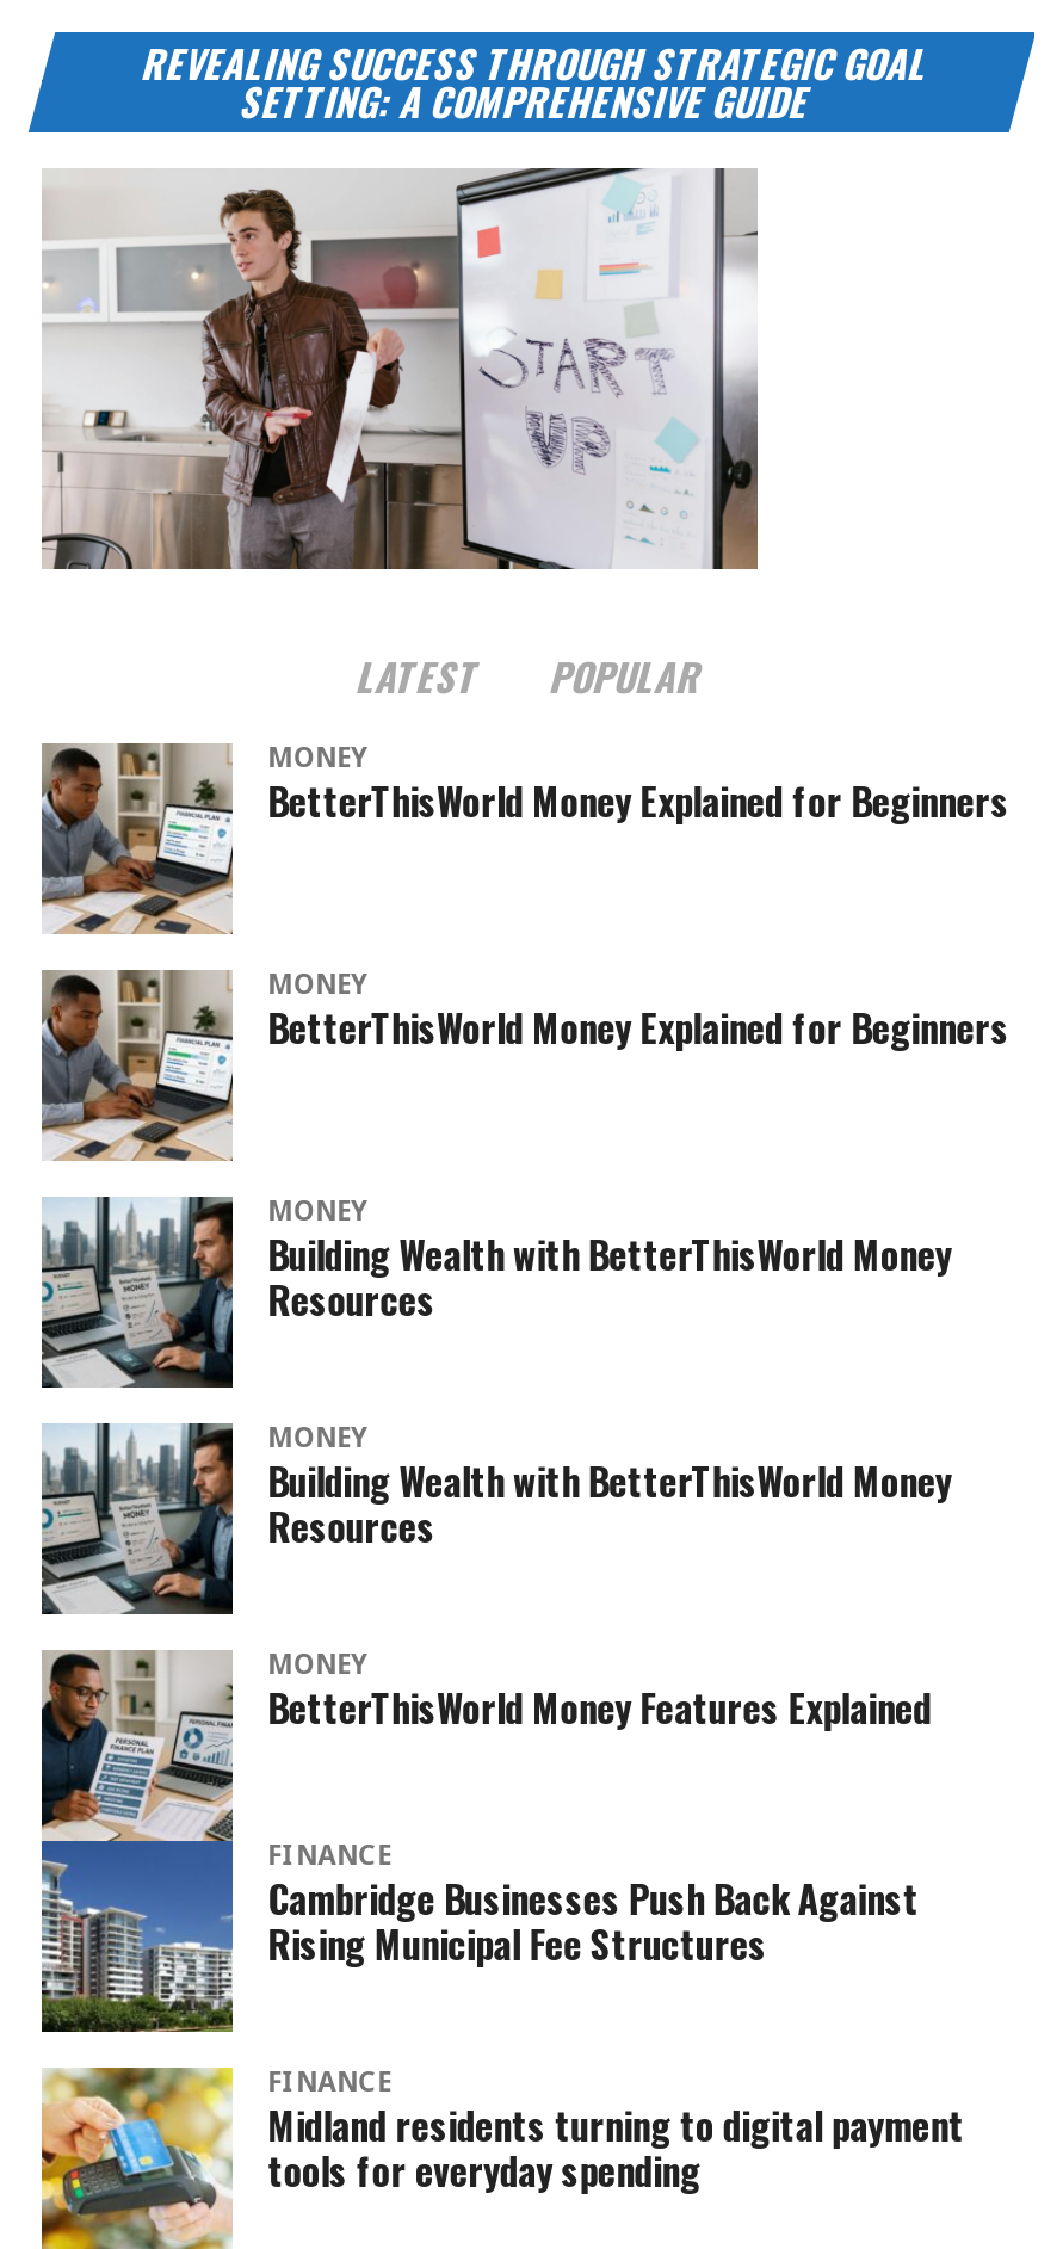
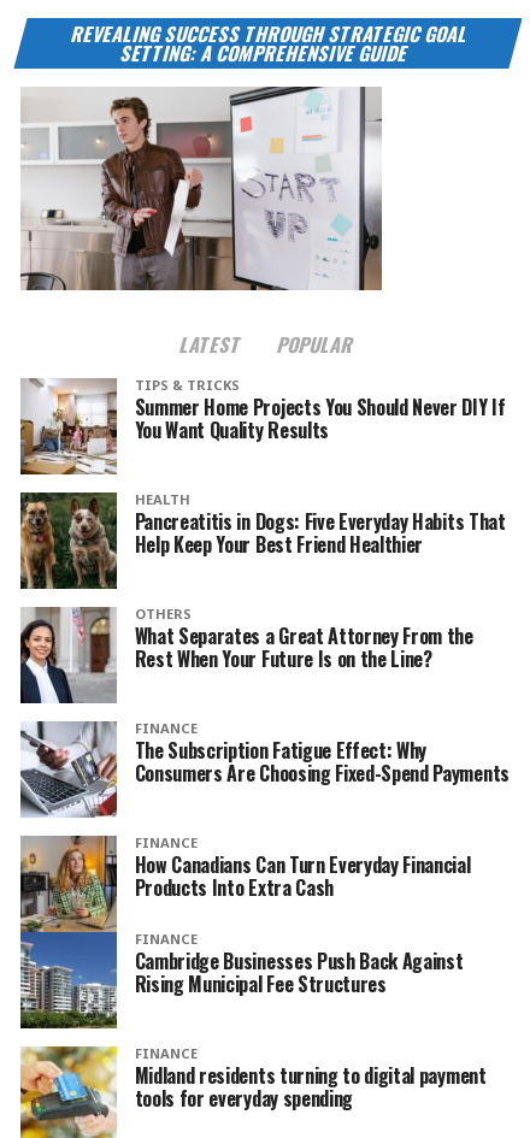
- [image]
- MONEY
- BetterThisWorld Money Explained for Beginners
+ [image]
+ TIPS & TRICKS
+ Summer Home Projects You Should Never DIY If
+ You Want Quality Results

- [image]
- MONEY
- BetterThisWorld Money Explained for Beginners
+ [image]
+ HEALTH
+ Pancreatitis in Dogs: Five Everyday Habits That
+ Help Keep Your Best Friend Healthier

- [image]
- MONEY
- Building Wealth with BetterThisWorld Money
- Resources
+ [image]
+ OTHERS
+ What Separates a Great Attorney From the
+ Rest When Your Future Is on the Line?

- [image]
- MONEY
- Building Wealth with BetterThisWorld Money
- Resources
+ [image]
+ FINANCE
+ The Subscription Fatigue Effect: Why
+ Consumers Are Choosing Fixed-Spend Payments

- [image]
- MONEY
- BetterThisWorld Money Features Explained
+ [image]
+ FINANCE
+ How Canadians Can Turn Everyday Financial
+ Products Into Extra Cash
